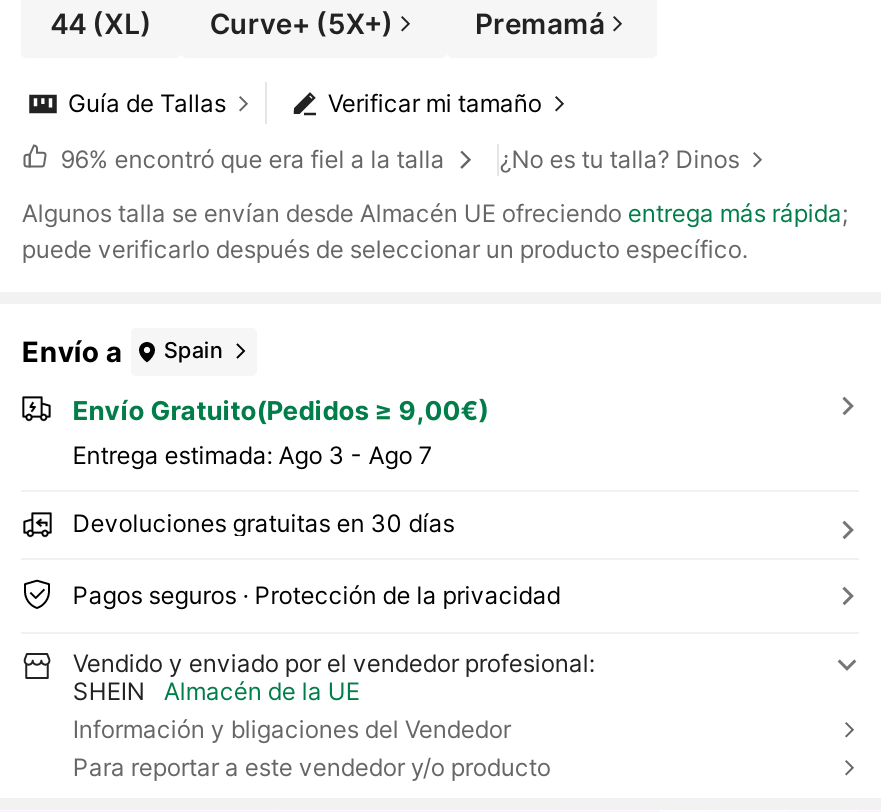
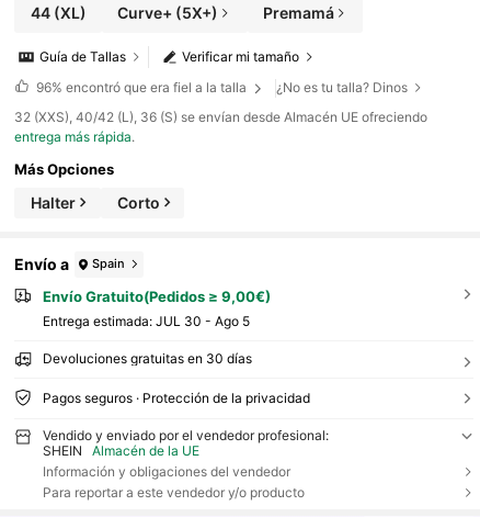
- Algunos talla se envían desde Almacén UE ofreciendo entrega más rápida;
- puede verificarlo después de seleccionar un producto específico.
+ 32 (XXS), 40/42 (L), 36 (S) se envían desde Almacén UE ofreciendo
+ entrega más rápida.
+ Más Opciones
+ Halter
+ Corto

- Entrega estimada: Ago 3 - Ago 7
+ Entrega estimada: JUL 30 - Ago 5

- Información y bligaciones del Vendedor
+ Información y obligaciones del vendedor
